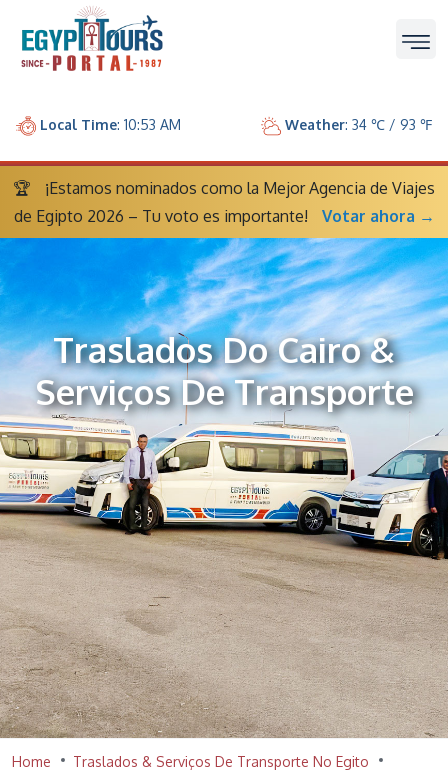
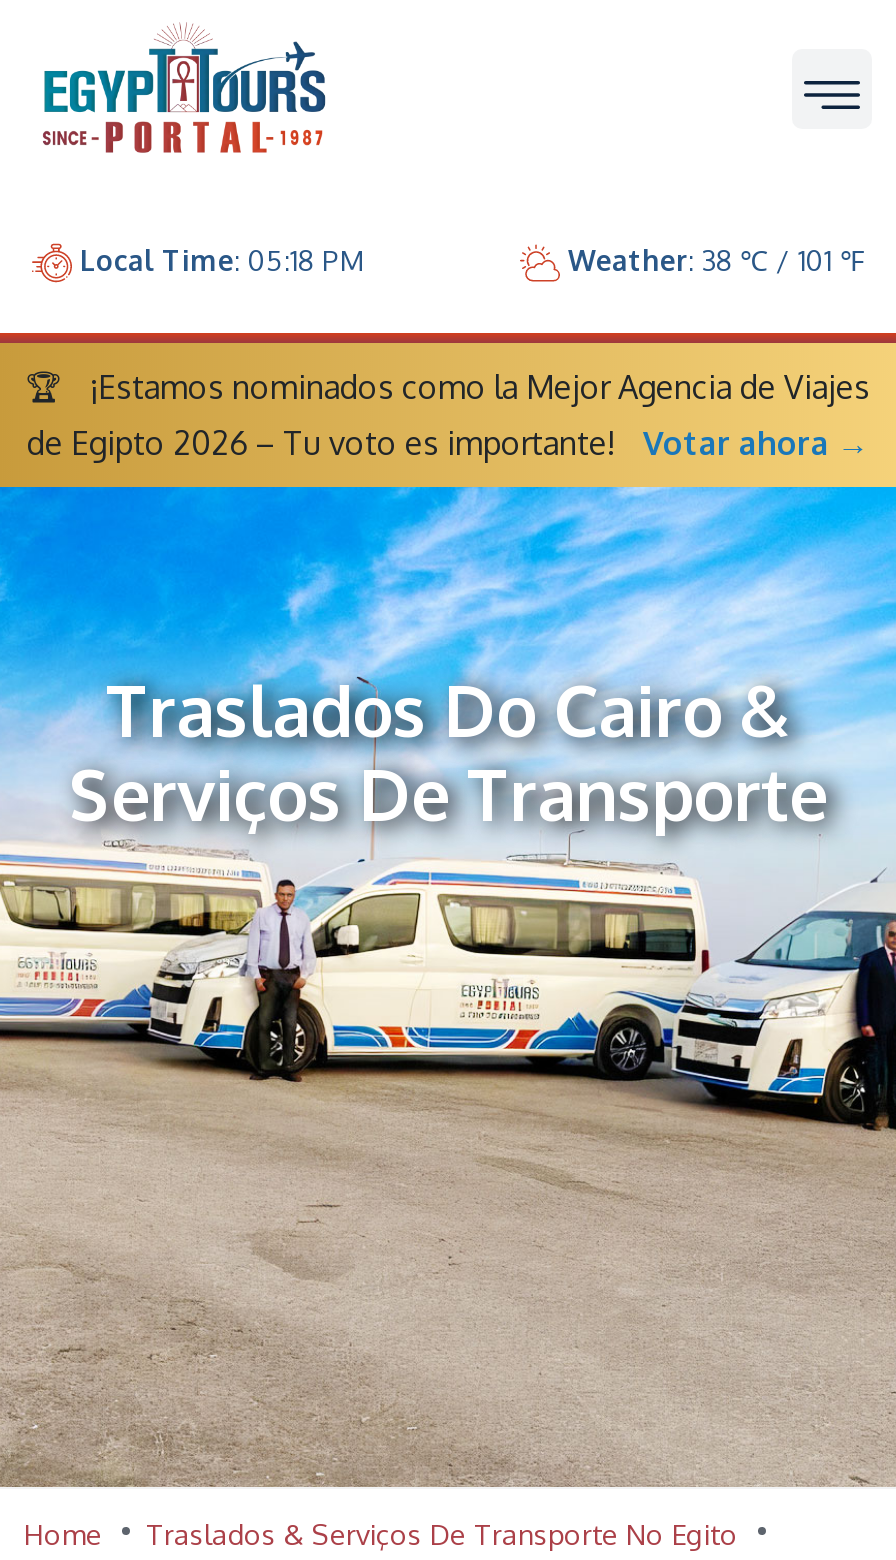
- Local Time: 10:53 AM
+ Local Time: 05:18 PM

- Weather: 34 ℃ / 93 ℉
+ Weather: 38 ℃ / 101 ℉
